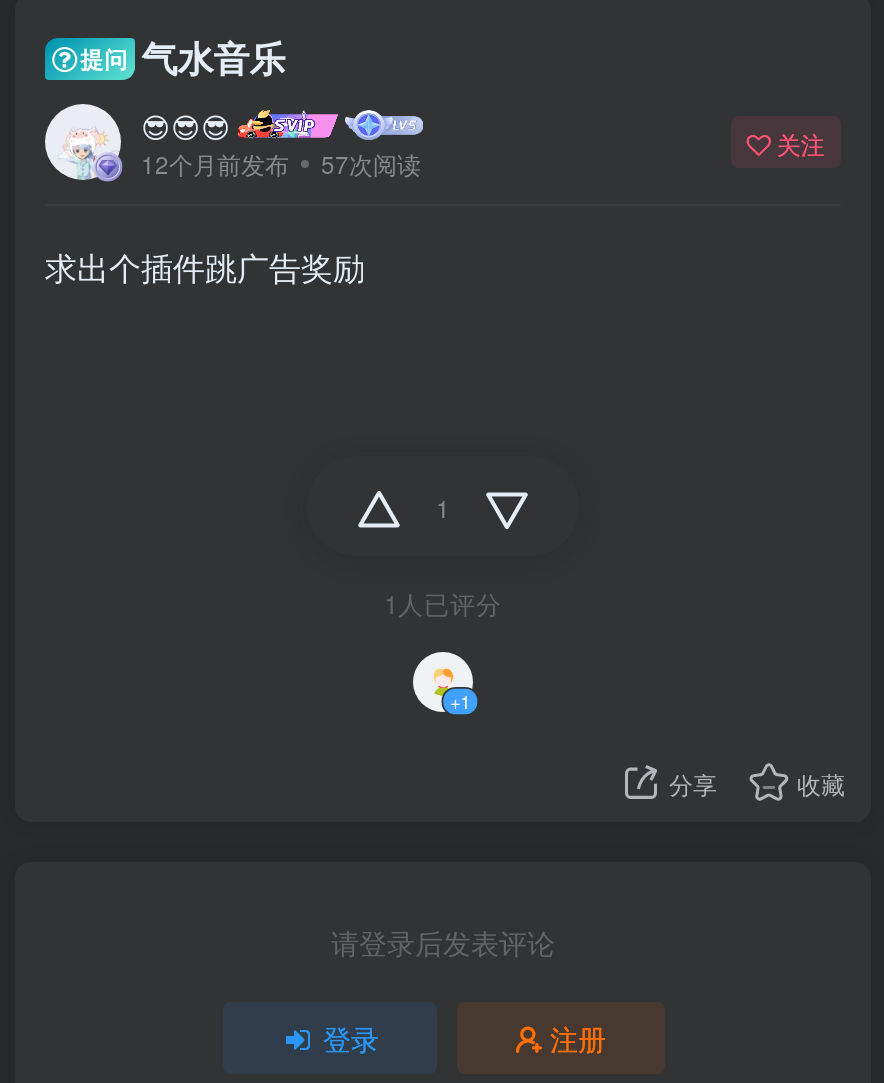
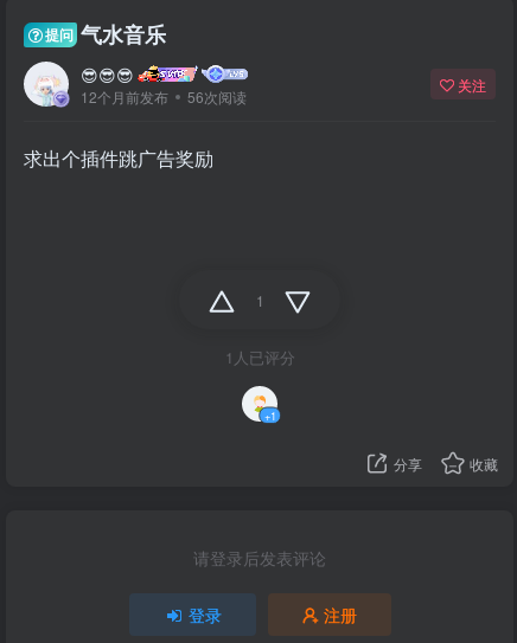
- 12个月前发布 57次阅读
+ 12个月前发布 56次阅读
